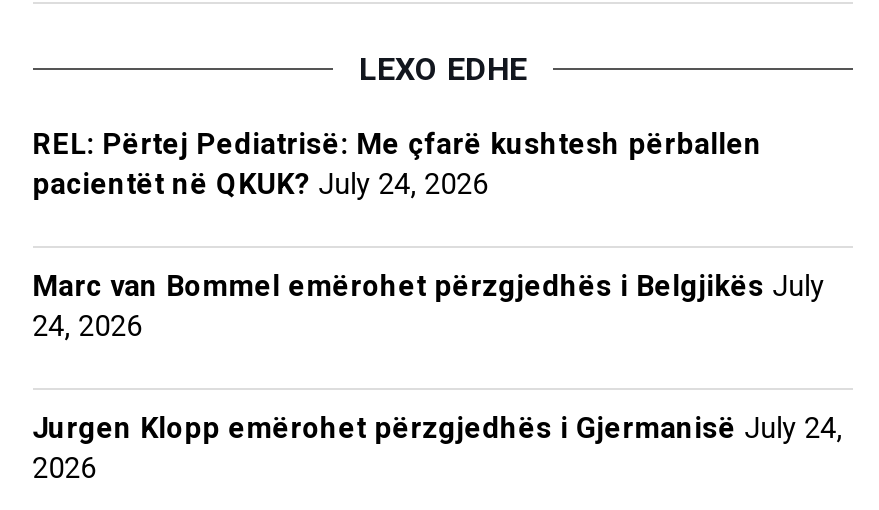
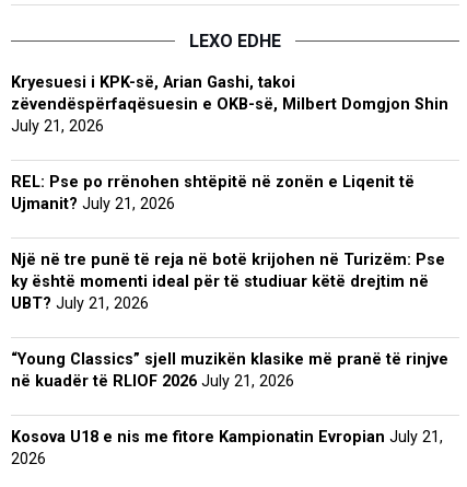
- REL: Përtej Pediatrisë: Me çfarë kushtesh përballen
- pacientët në QKUK? July 24, 2026
- Marc van Bommel emërohet përzgjedhës i Belgjikës July
- 24, 2026
- Jurgen Klopp emërohet përzgjedhës i Gjermanisë July 24,
+ Kryesuesi i KPK-së, Arian Gashi, takoi
+ zëvendëspërfaqësuesin e OKB-së, Milbert Domgjon Shin
+ July 21, 2026
+ REL: Pse po rrënohen shtëpitë në zonën e Liqenit të
+ Ujmanit? July 21, 2026
+ Një në tre punë të reja në botë krijohen në Turizëm: Pse
+ ky është momenti ideal për të studiuar këtë drejtim në
+ UBT? July 21, 2026
+ “Young Classics” sjell muzikën klasike më pranë të rinjve
+ në kuadër të RLIOF 2026 July 21, 2026
+ Kosova U18 e nis me fitore Kampionatin Evropian July 21,
